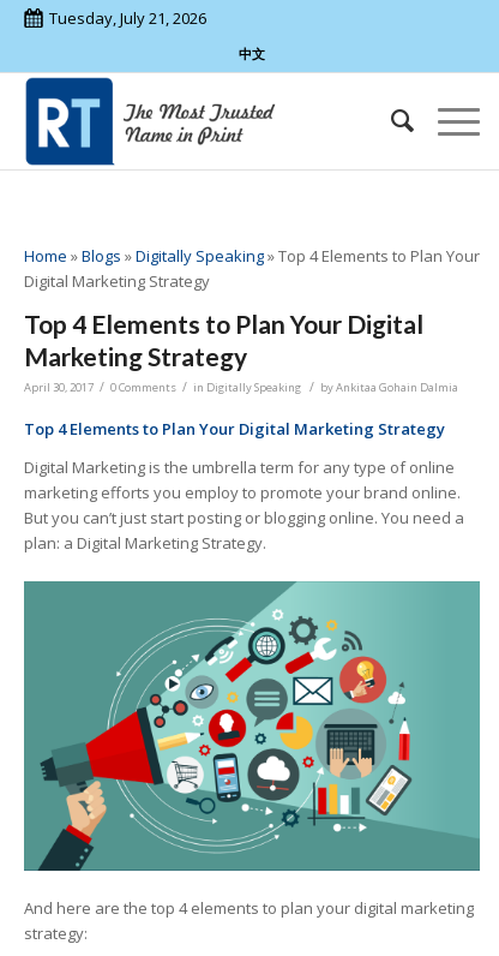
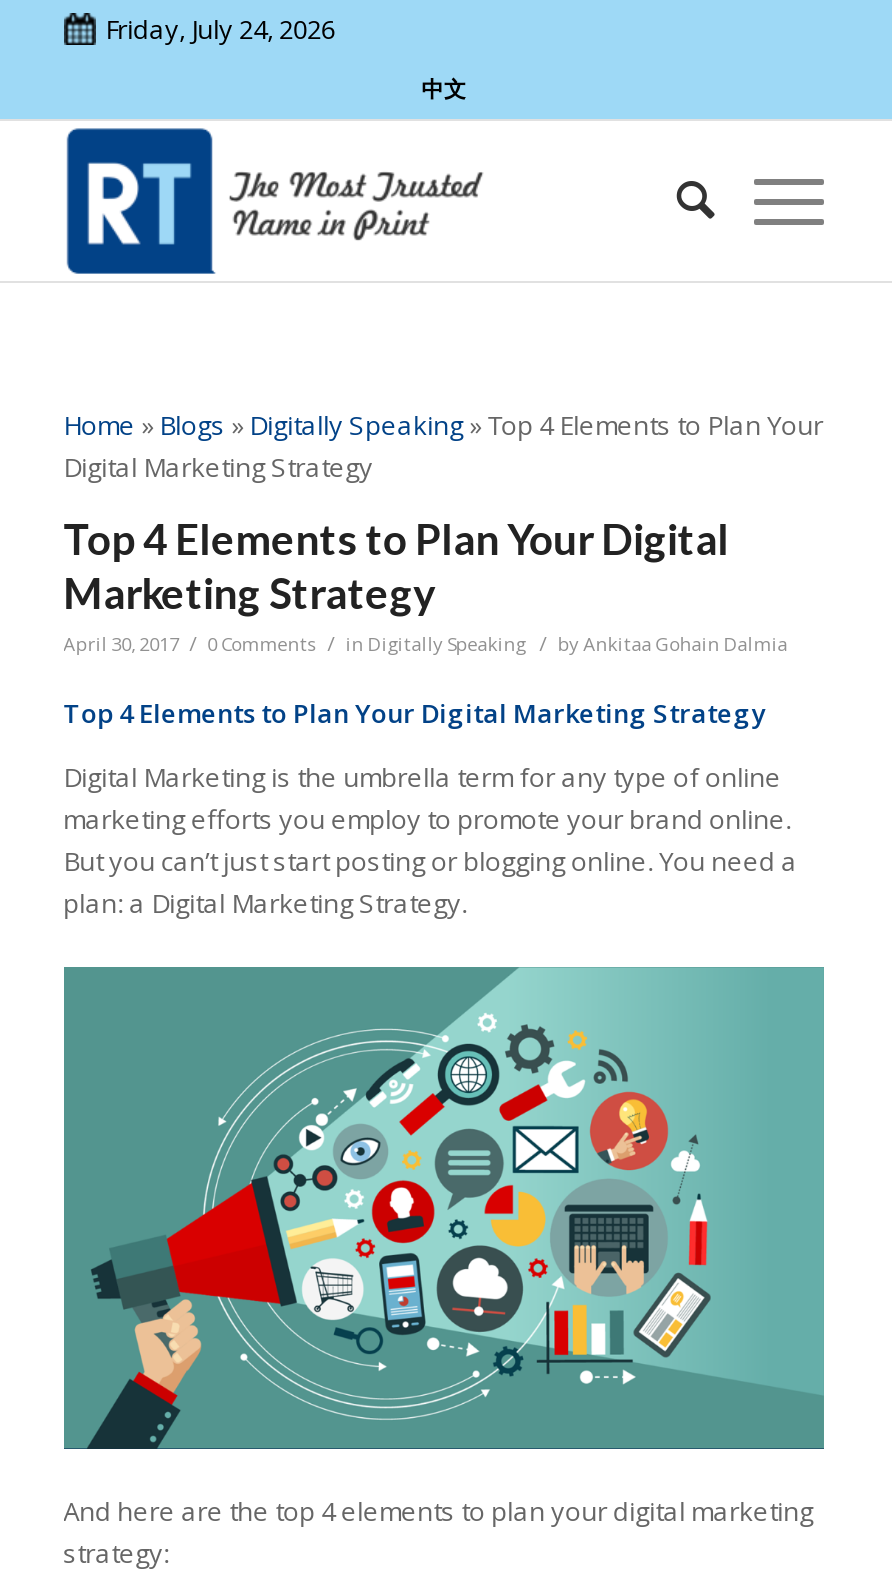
- Tuesday, July 21, 2026
+ Friday, July 24, 2026
